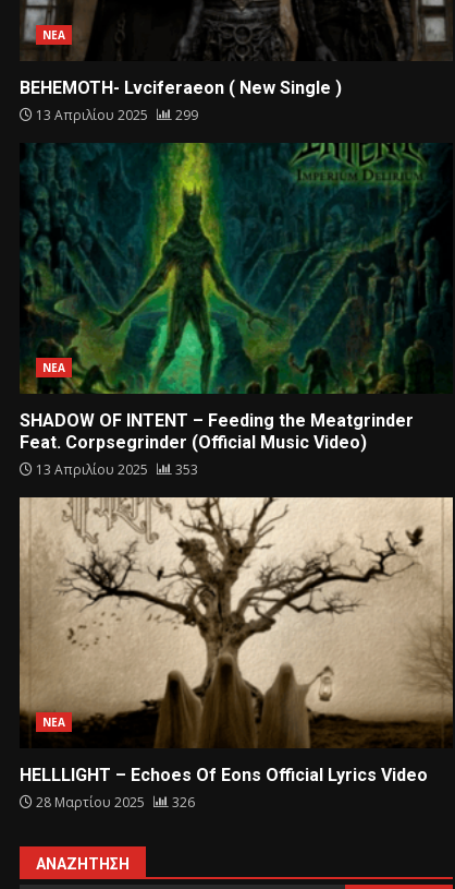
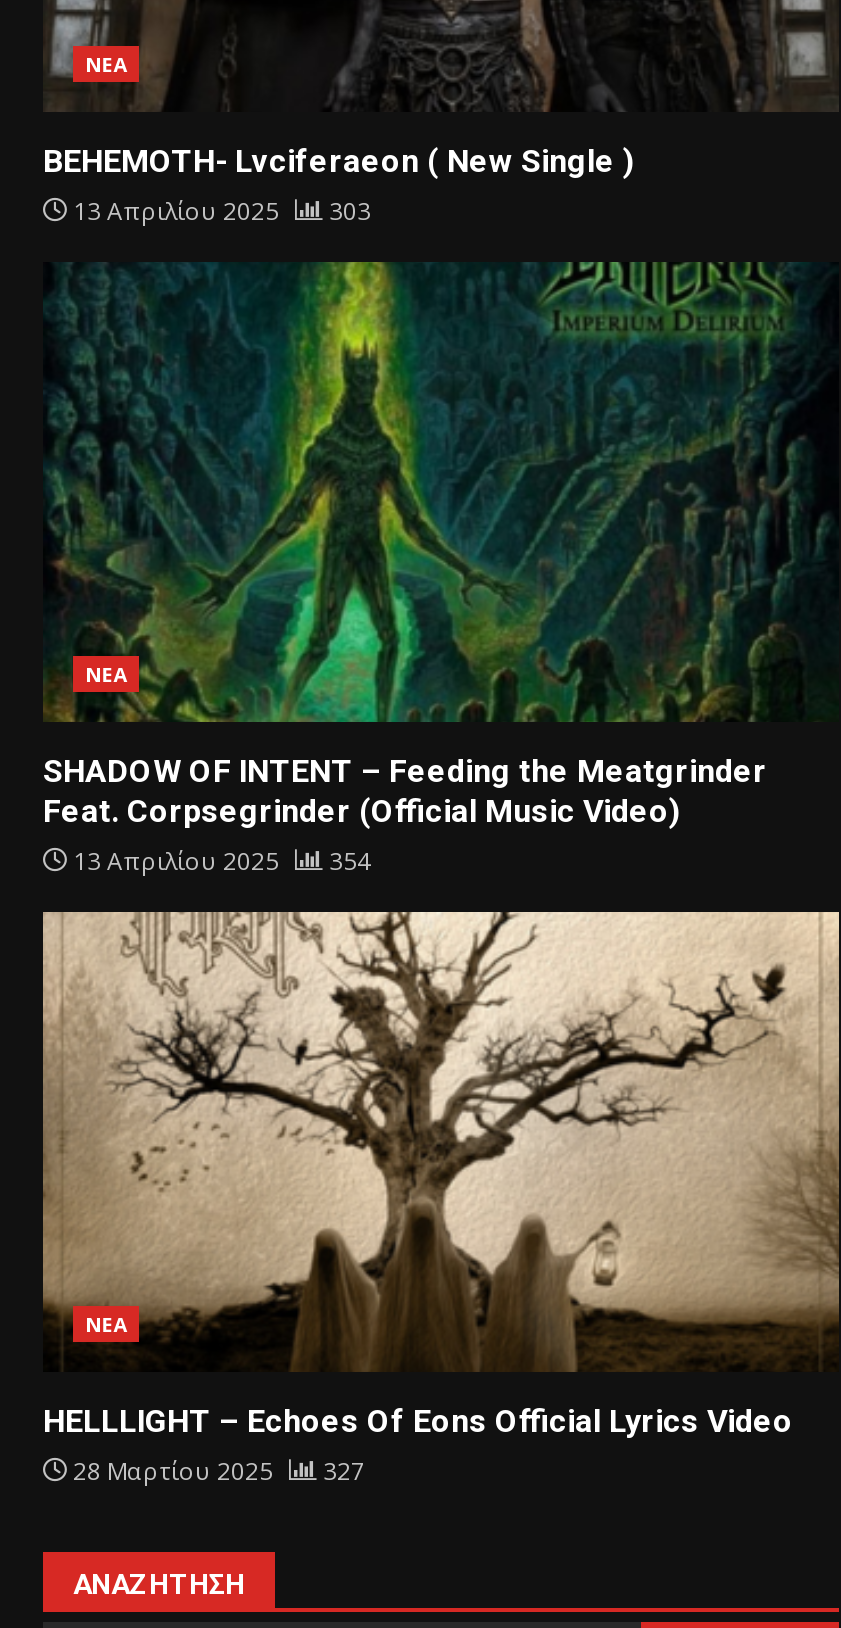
- 13 Απριλίου 2025 299
+ 13 Απριλίου 2025 303

- 13 Απριλίου 2025 353
+ 13 Απριλίου 2025 354

- 28 Μαρτίου 2025 326
+ 28 Μαρτίου 2025 327
